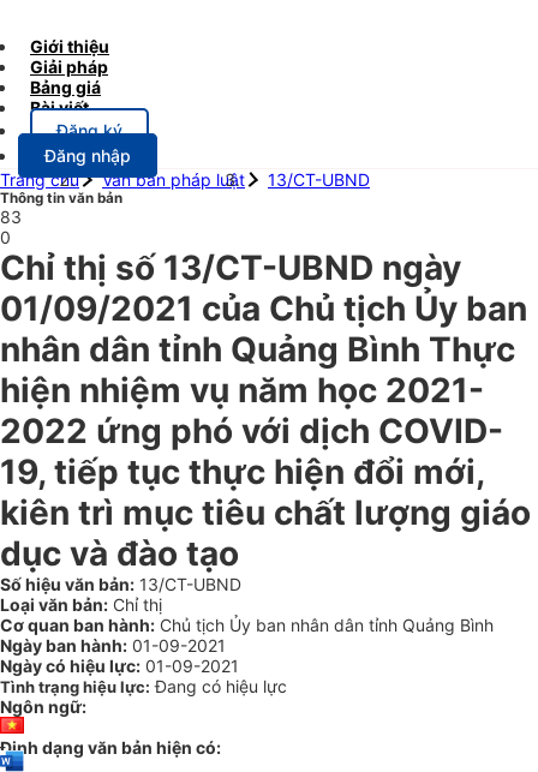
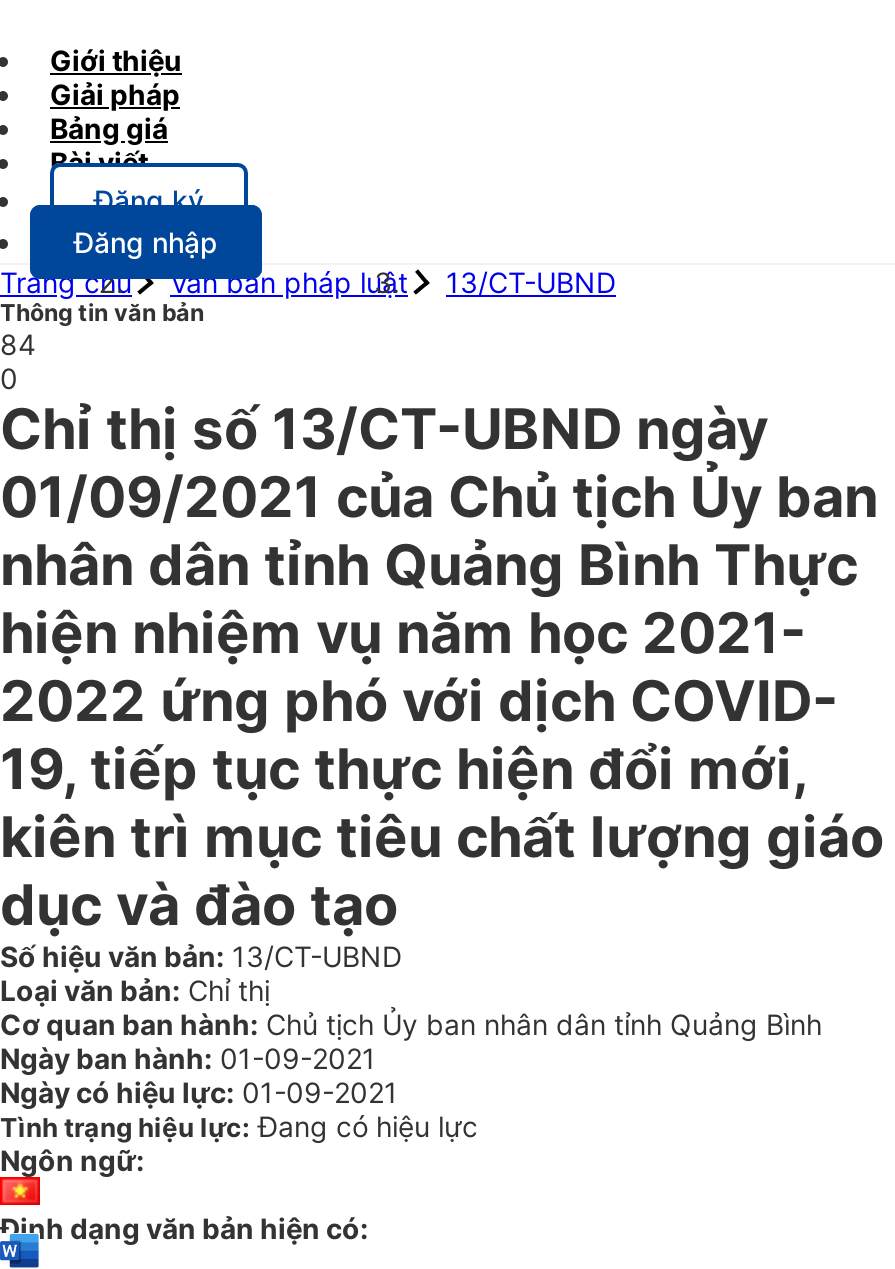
- 83
+ 84
